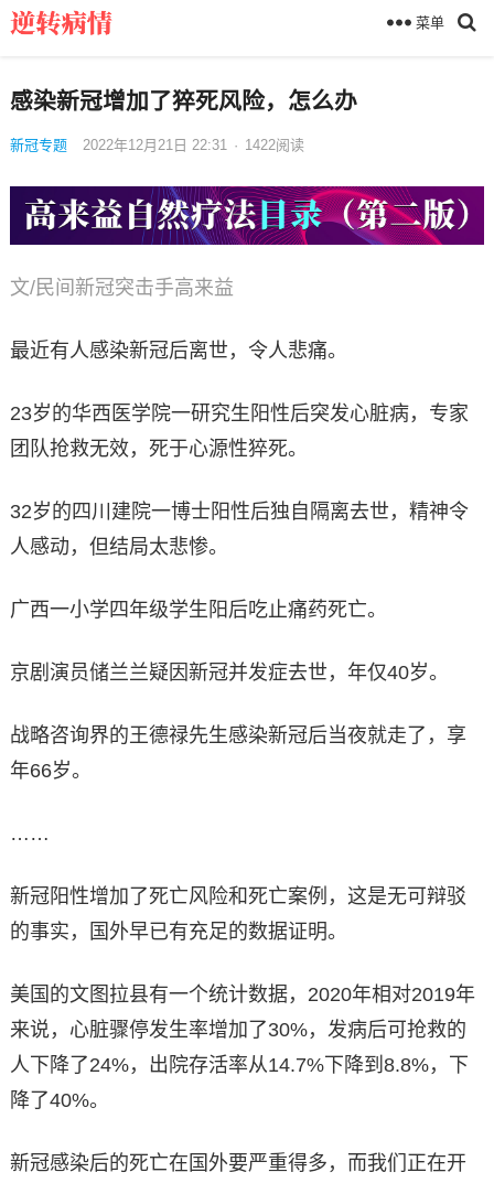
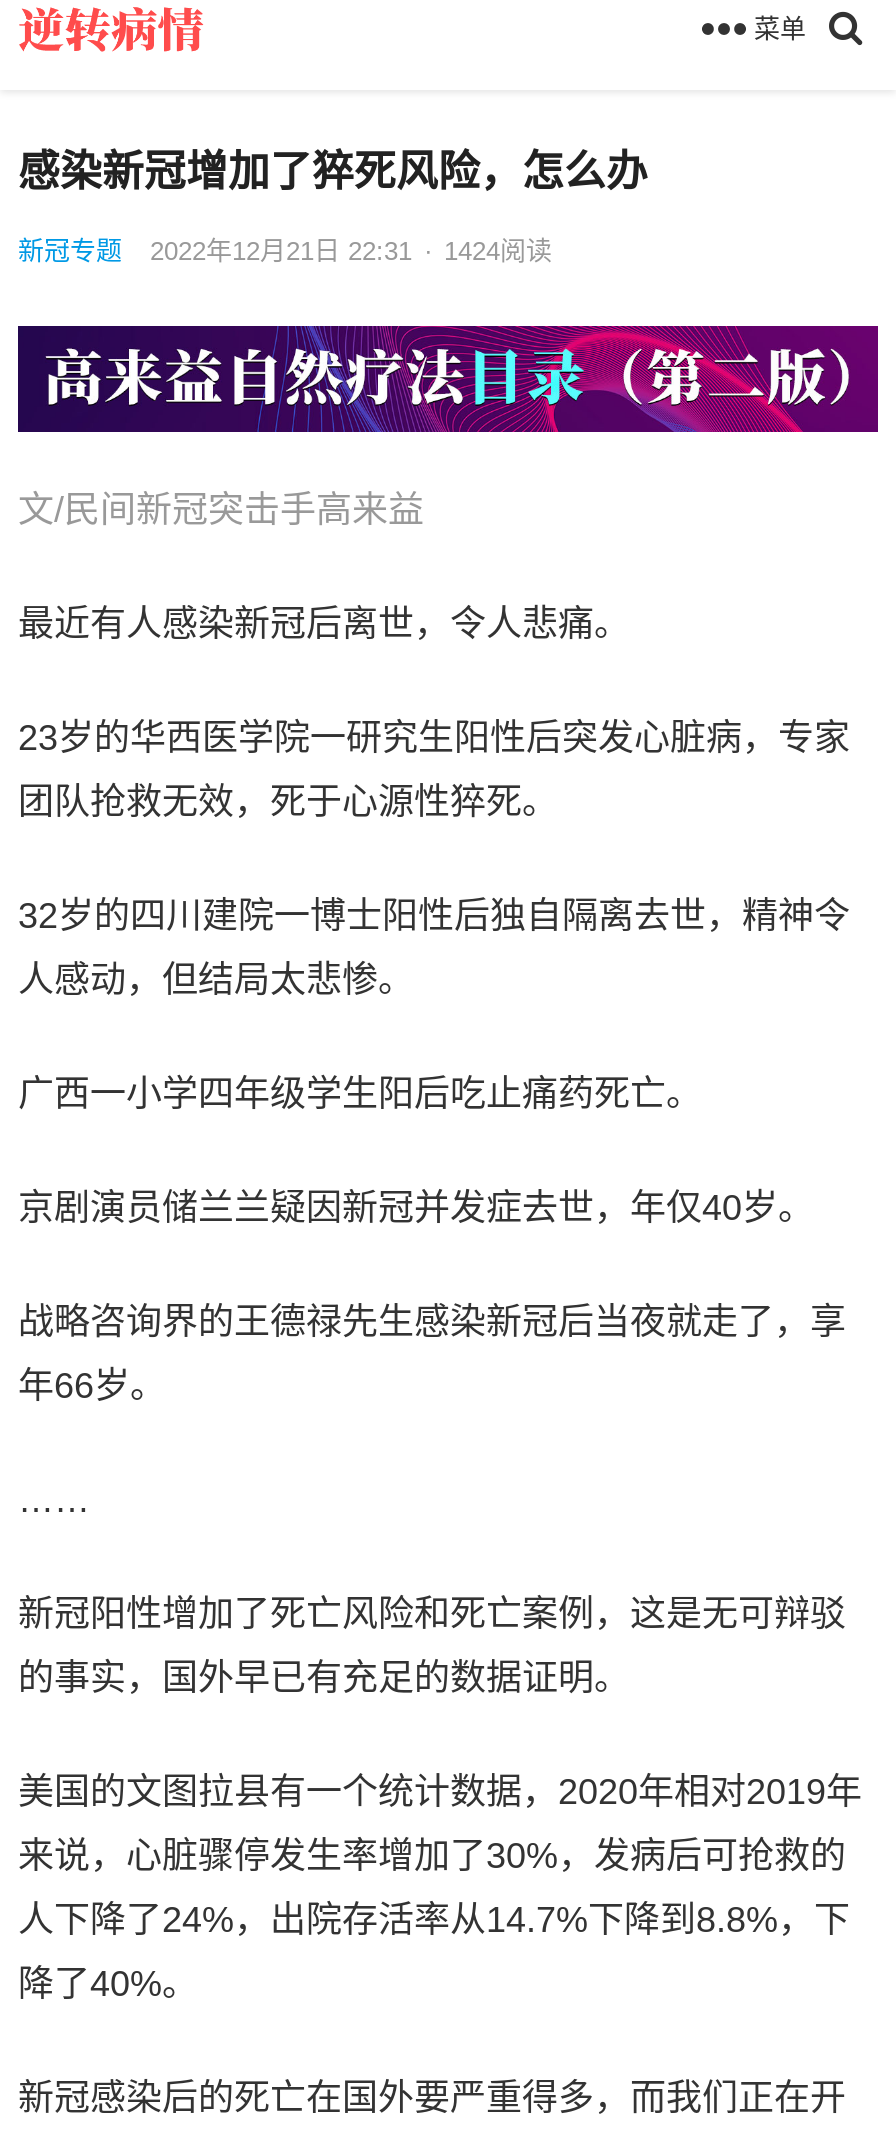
- 新冠专题 2022年12月21日 22:31 · 1422阅读
+ 新冠专题 2022年12月21日 22:31 · 1424阅读
